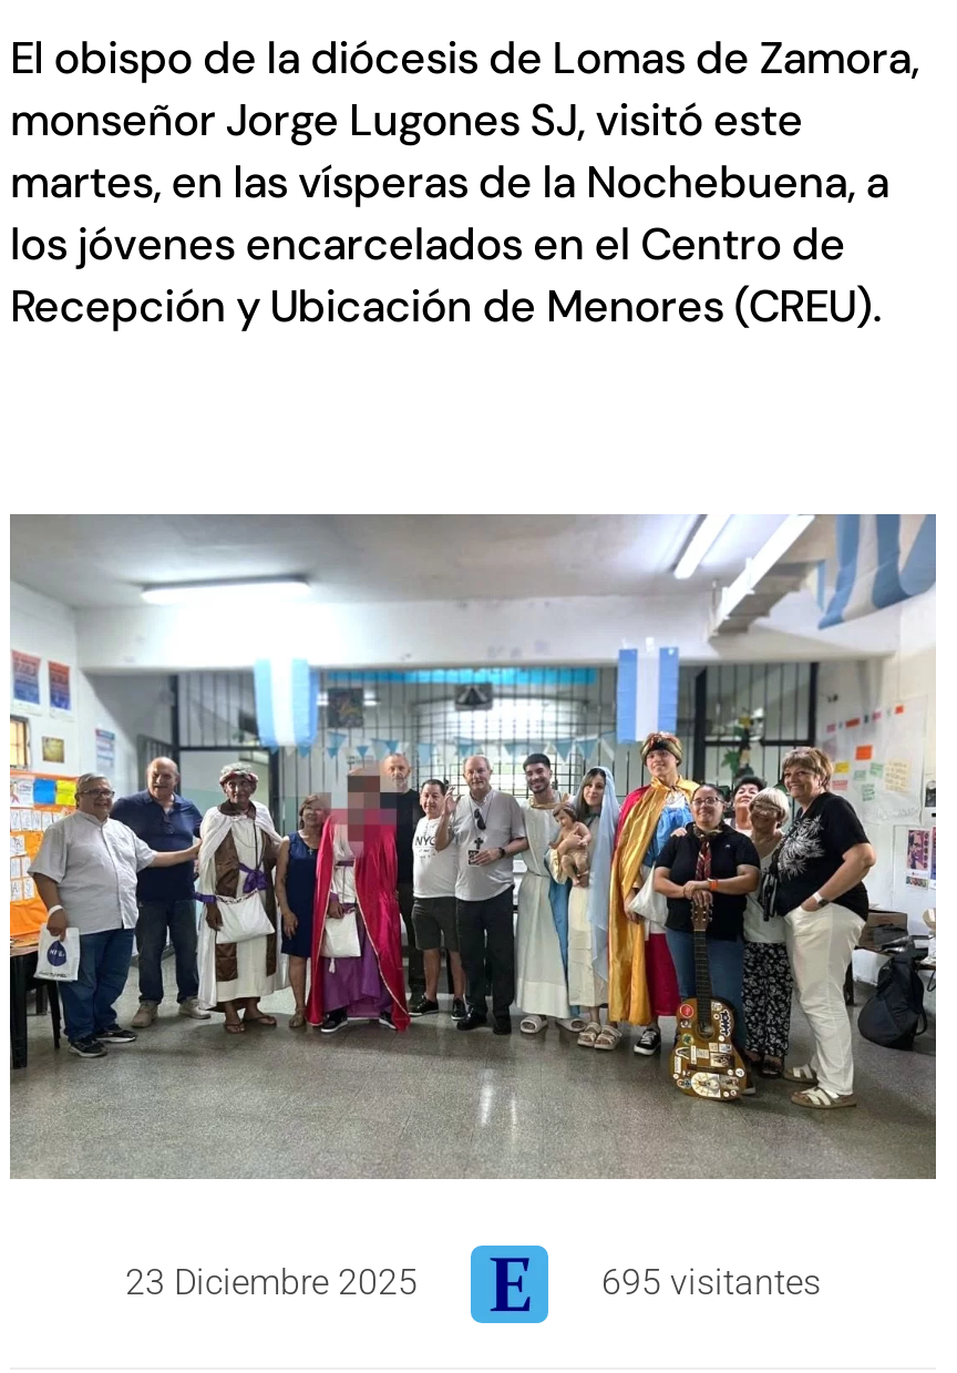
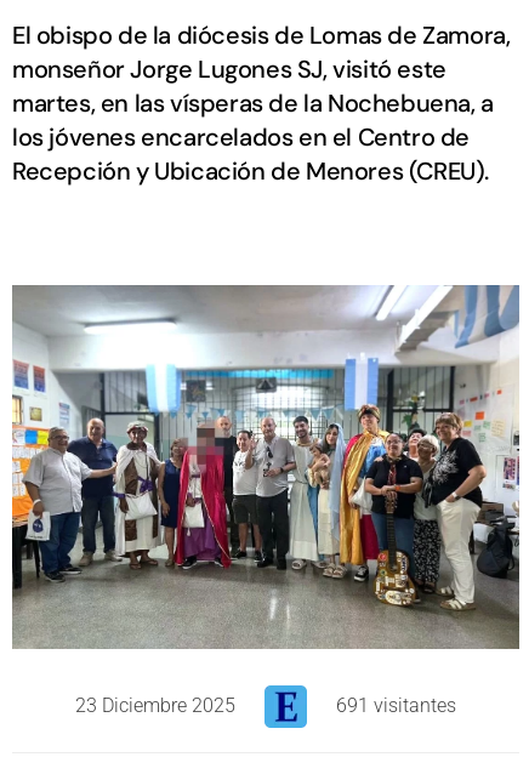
- 695 visitantes
+ 691 visitantes
